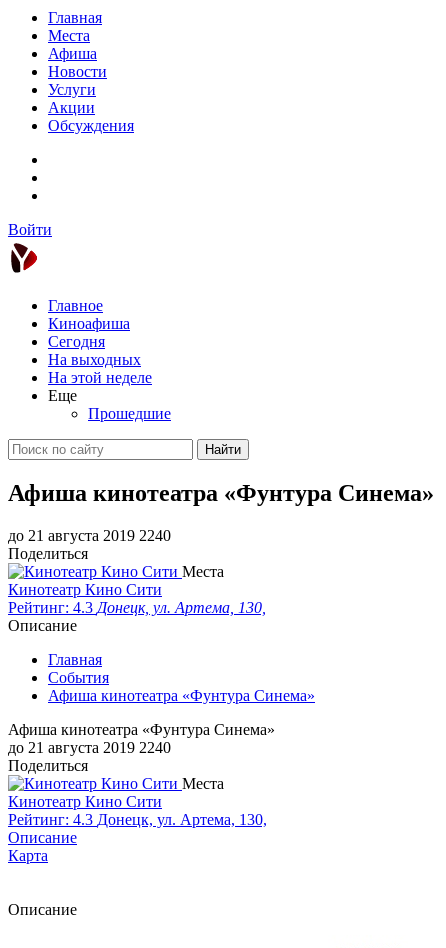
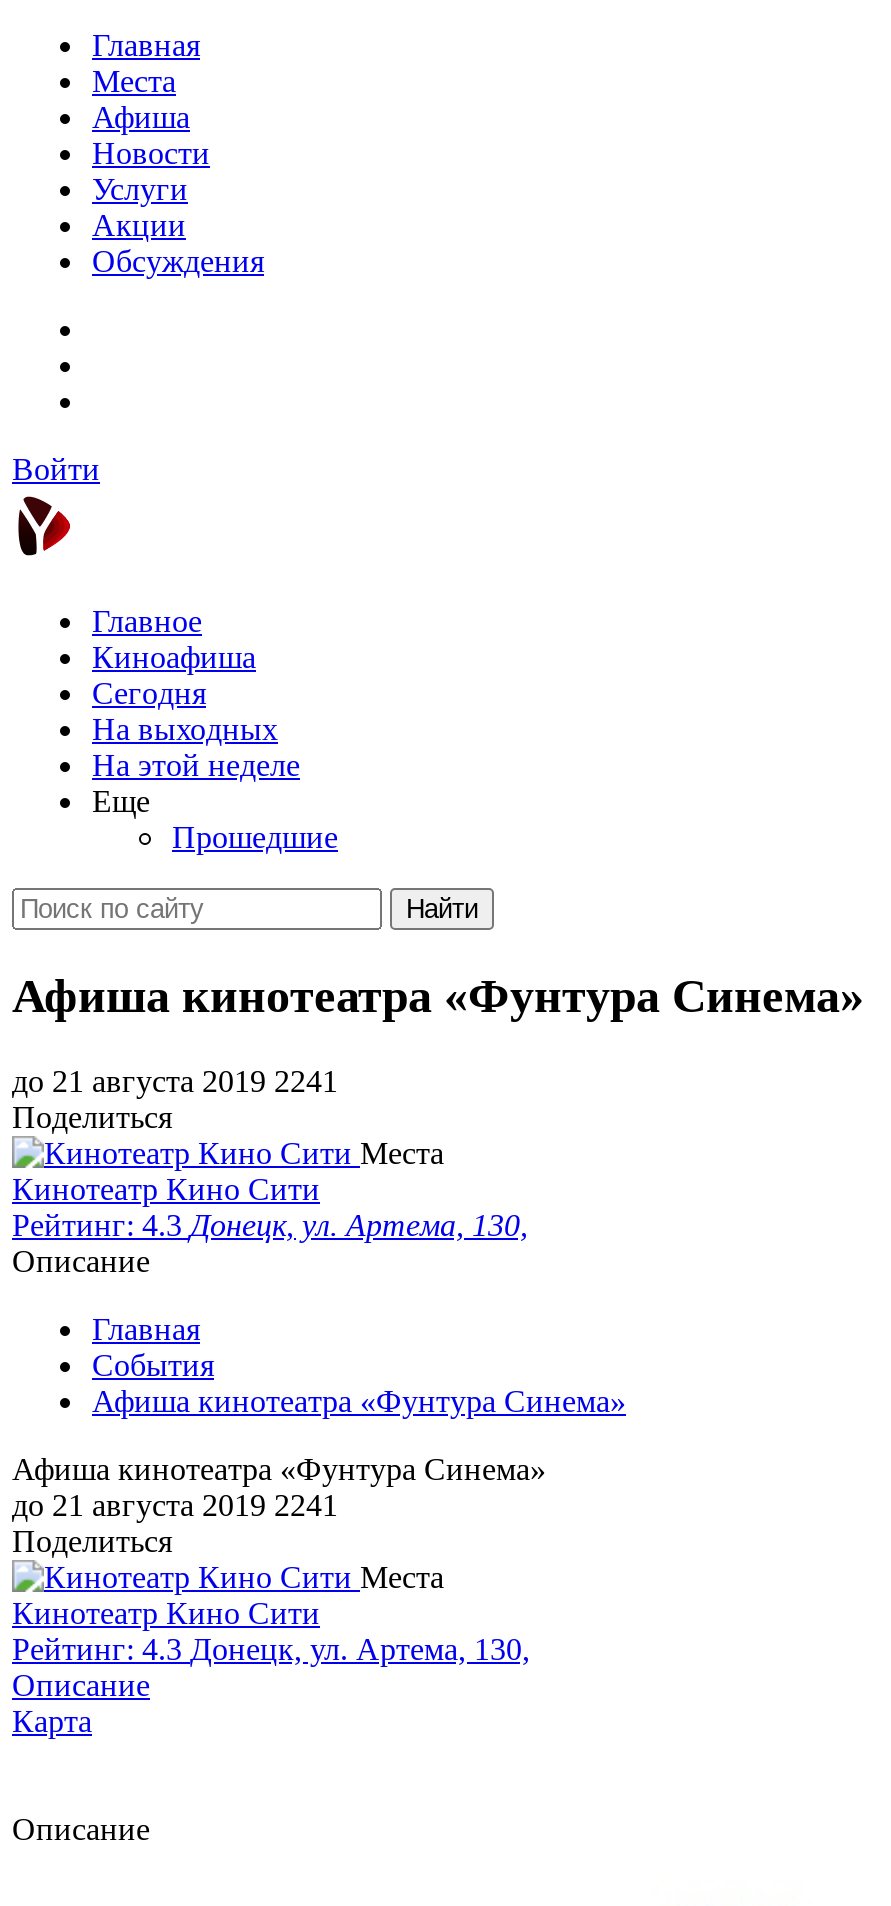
- до 21 августа 2019 2240
+ до 21 августа 2019 2241

- до 21 августа 2019 2240
+ до 21 августа 2019 2241
